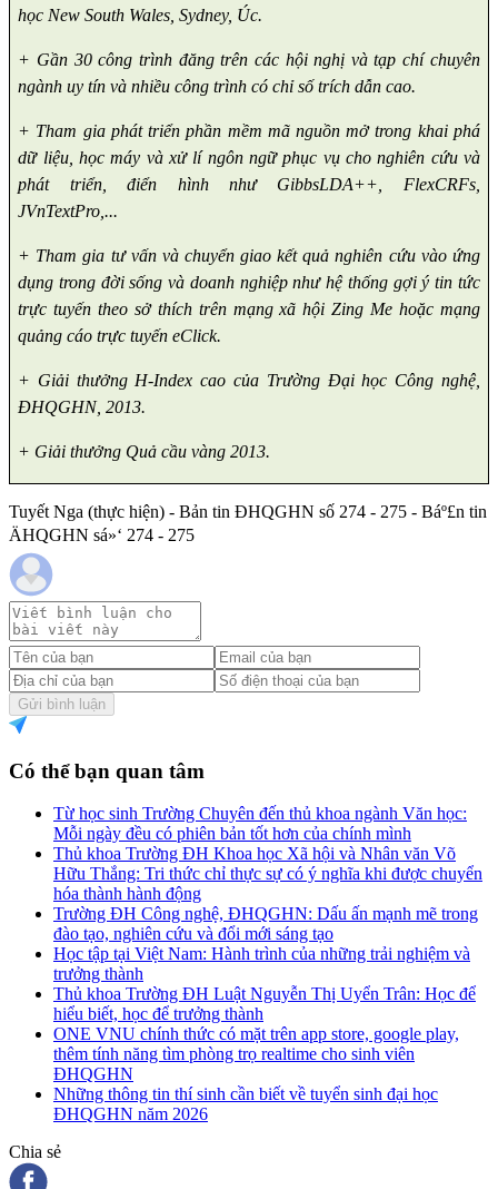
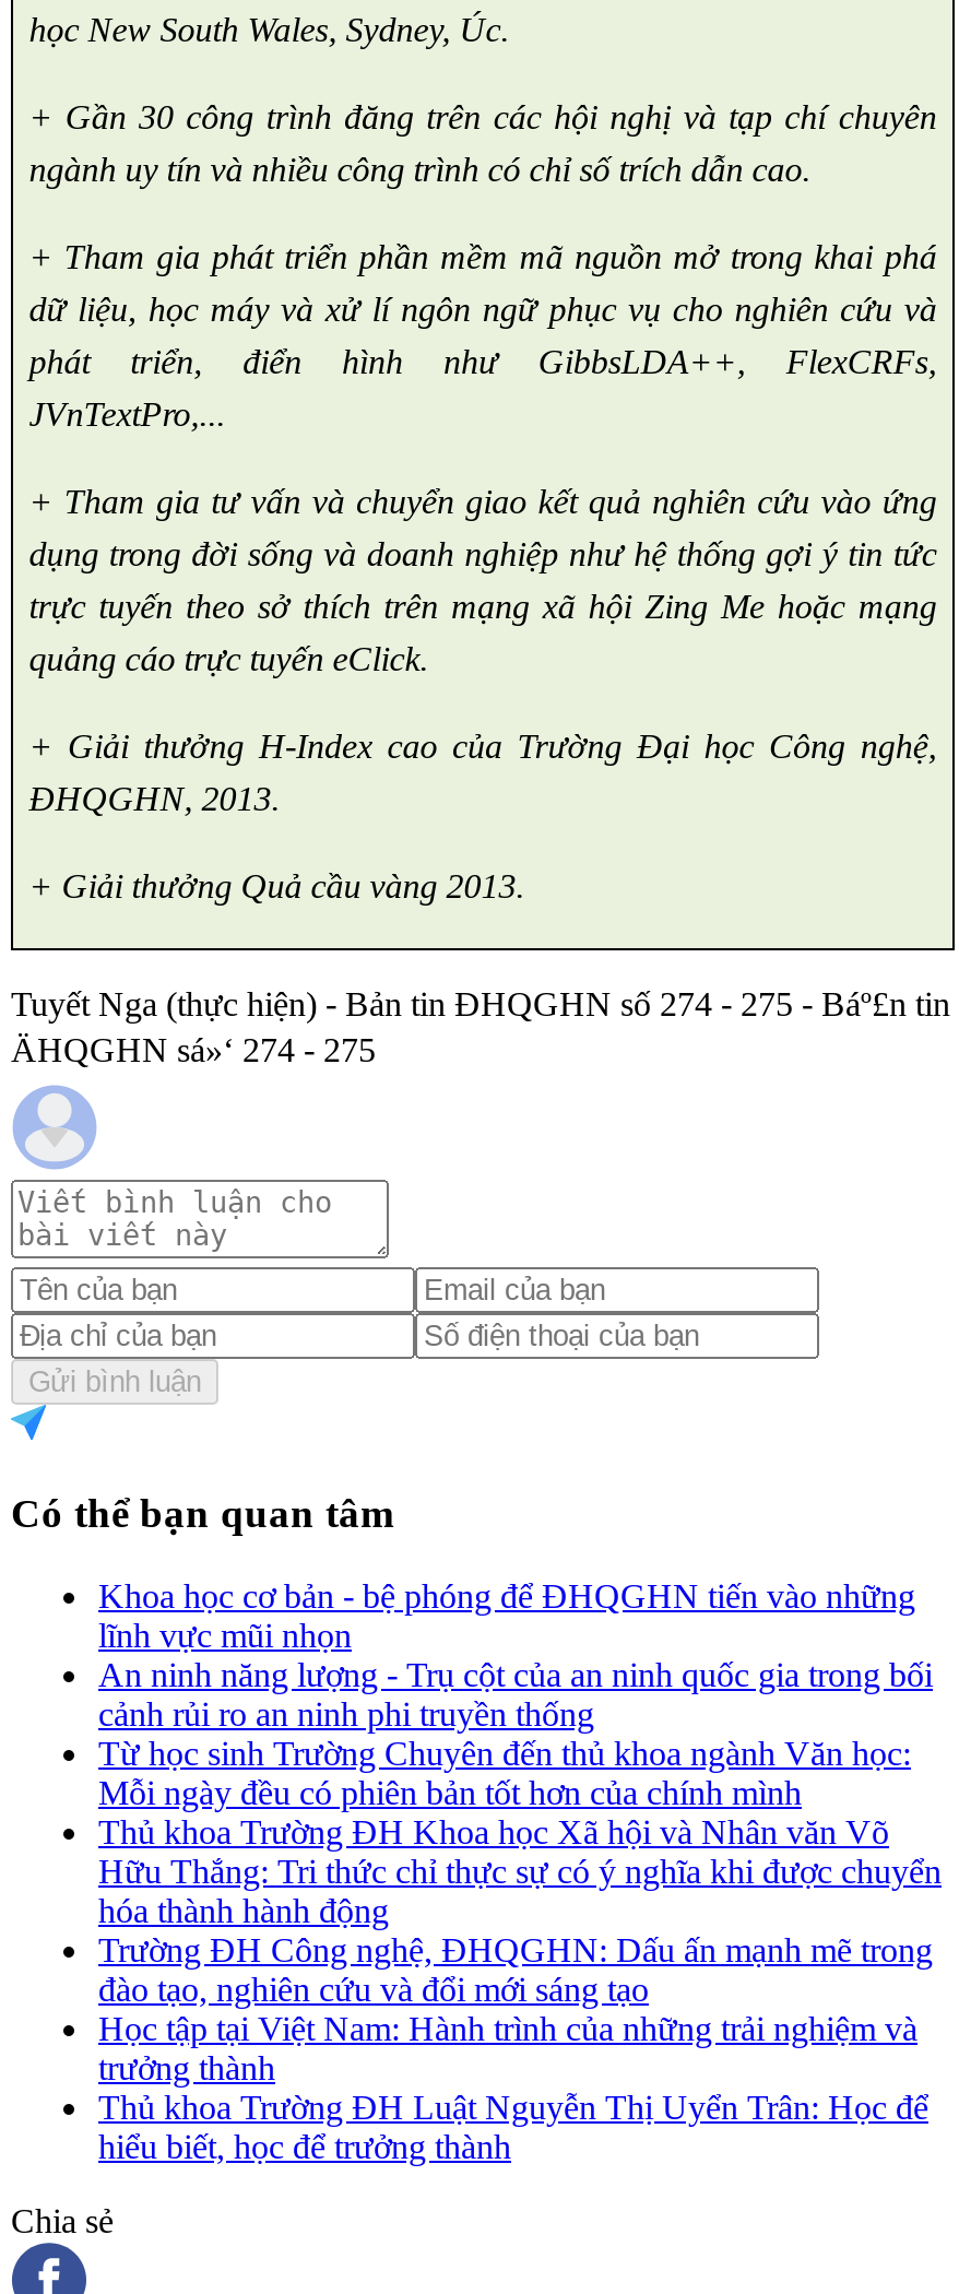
+ Khoa học cơ bản - bệ phóng để ĐHQGHN tiến vào những
+ lĩnh vực mũi nhọn
+ An ninh năng lượng - Trụ cột của an ninh quốc gia trong bối
+ cảnh rủi ro an ninh phi truyền thống

moved down: Từ học sinh Trường Chuyên đến thủ khoa ngành Văn học: | Mỗi ngày đều có phiên bản tốt hơn của chính mình | Thủ khoa Trường ĐH Khoa học Xã hội và Nhân văn Võ | ... | Thủ khoa Trường ĐH Luật Nguyễn Thị Uyển Trân: Học để | hiểu biết, học để trưởng thành

- ONE VNU chính thức có mặt trên app store, google play,
- thêm tính năng tìm phòng trọ realtime cho sinh viên
- ĐHQGHN
- Những thông tin thí sinh cần biết về tuyển sinh đại học
- ĐHQGHN năm 2026
